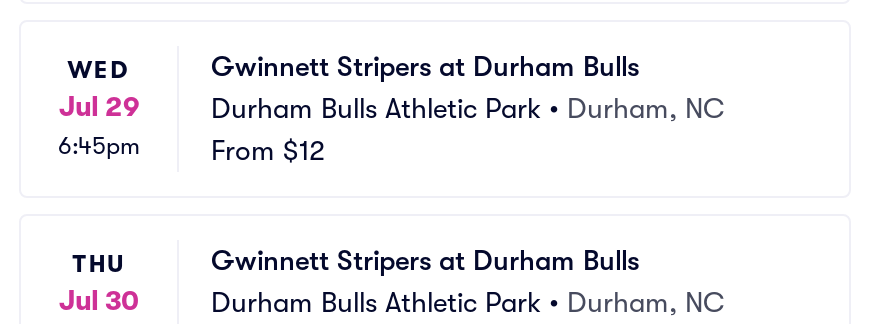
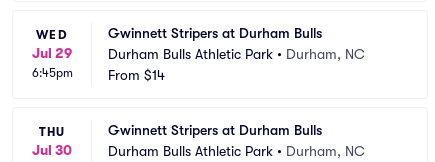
- From $12
+ From $14
